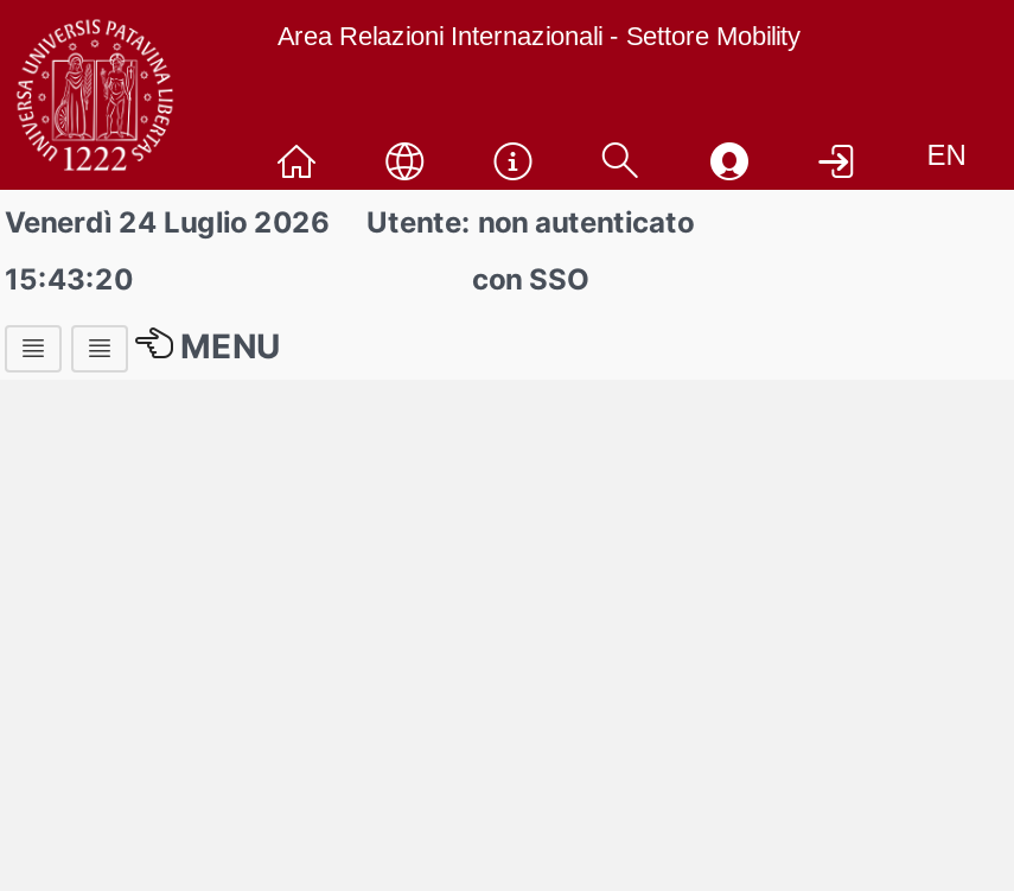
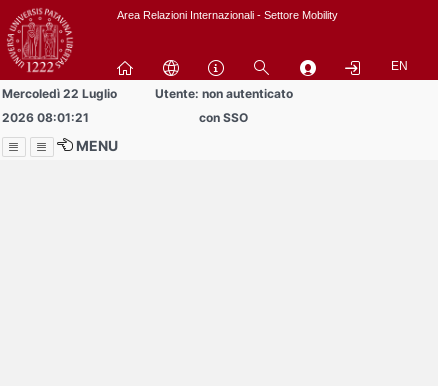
- Venerdì 24 Luglio 2026
+ Mercoledì 22 Luglio

- 15:43:20
+ 2026 08:01:21
